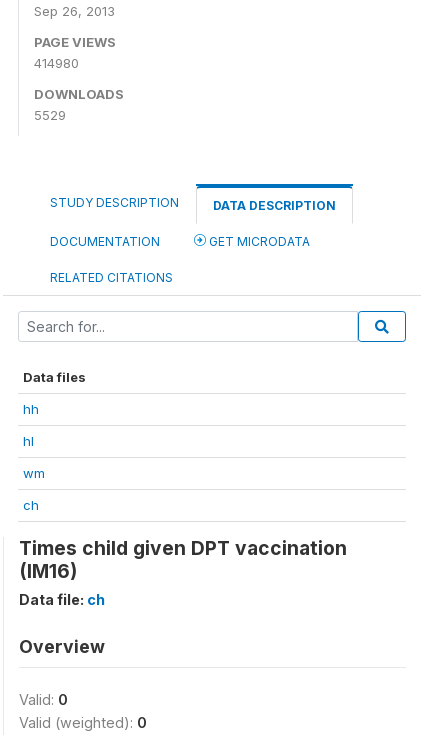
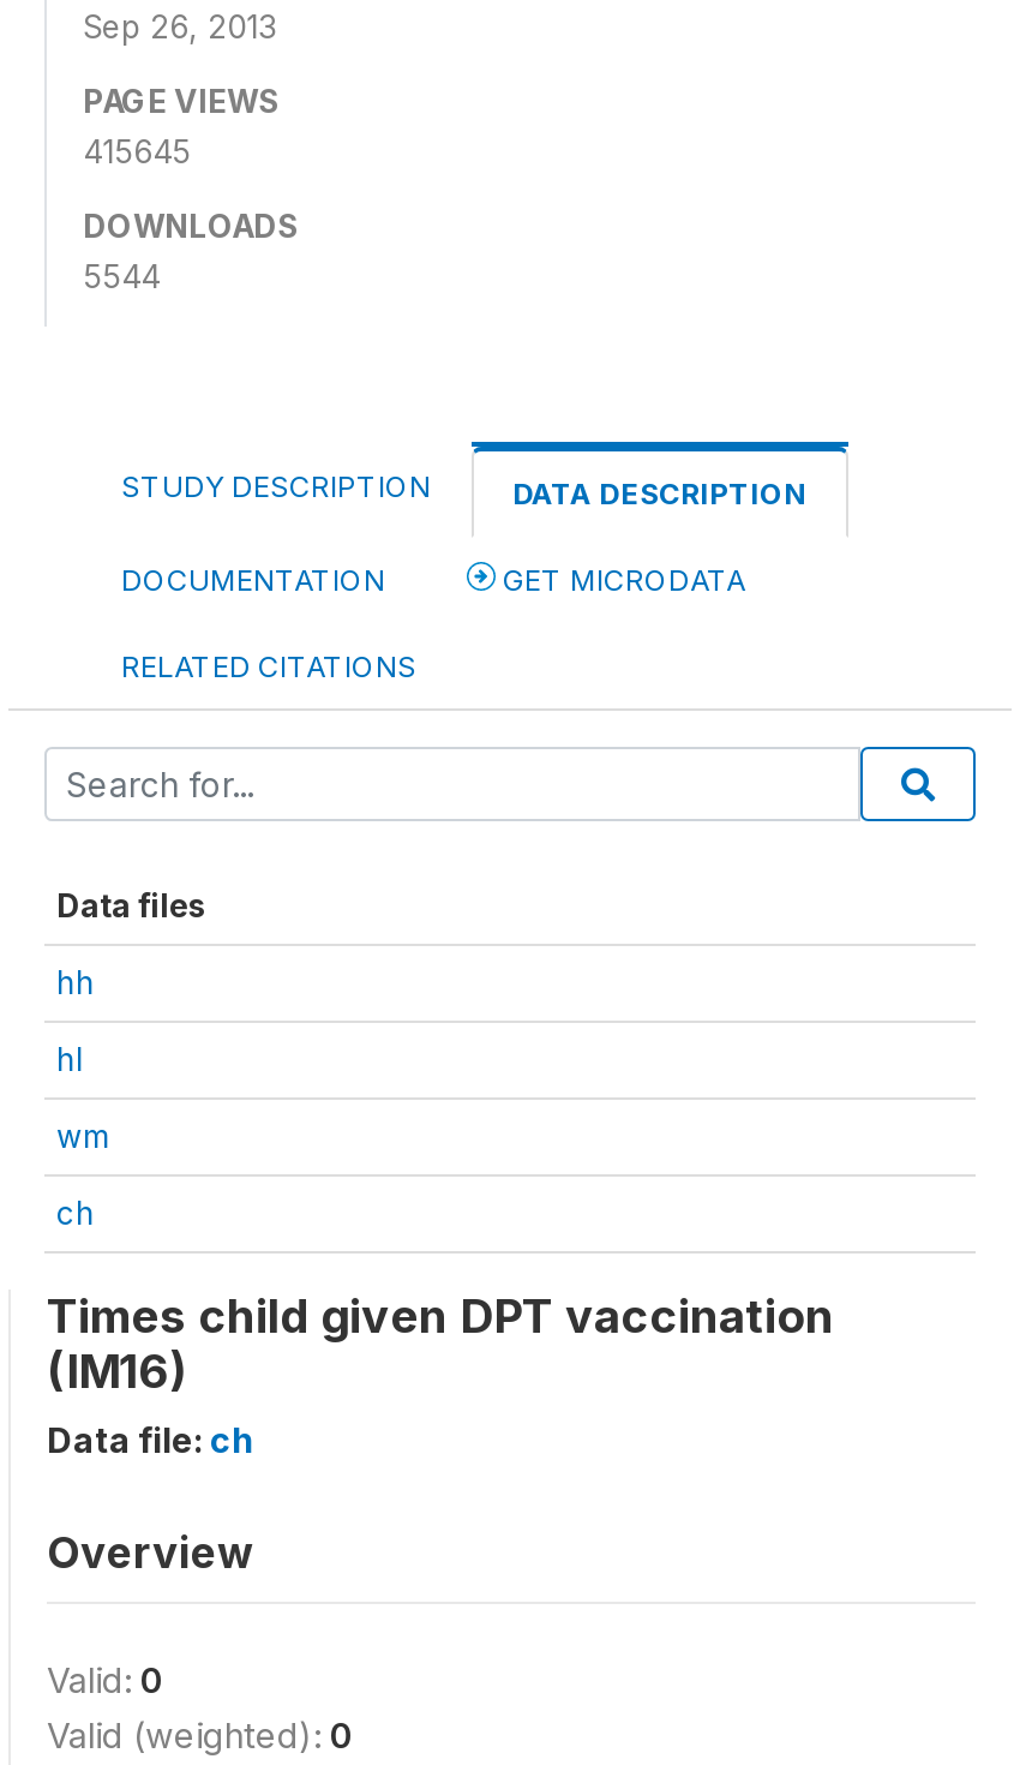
- 414980
+ 415645

- 5529
+ 5544
